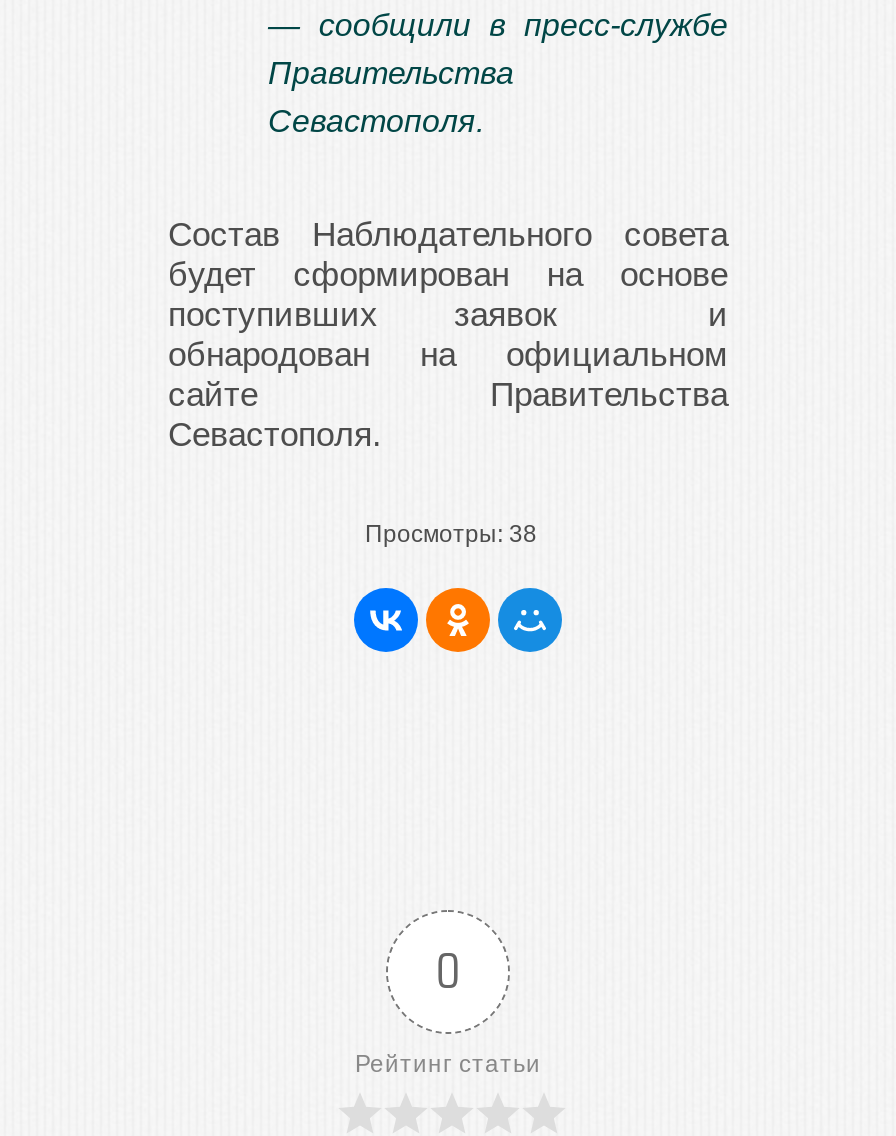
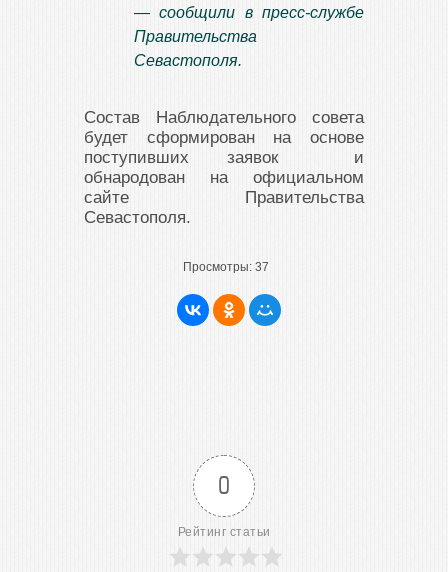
- Просмотры: 38
+ Просмотры: 37
